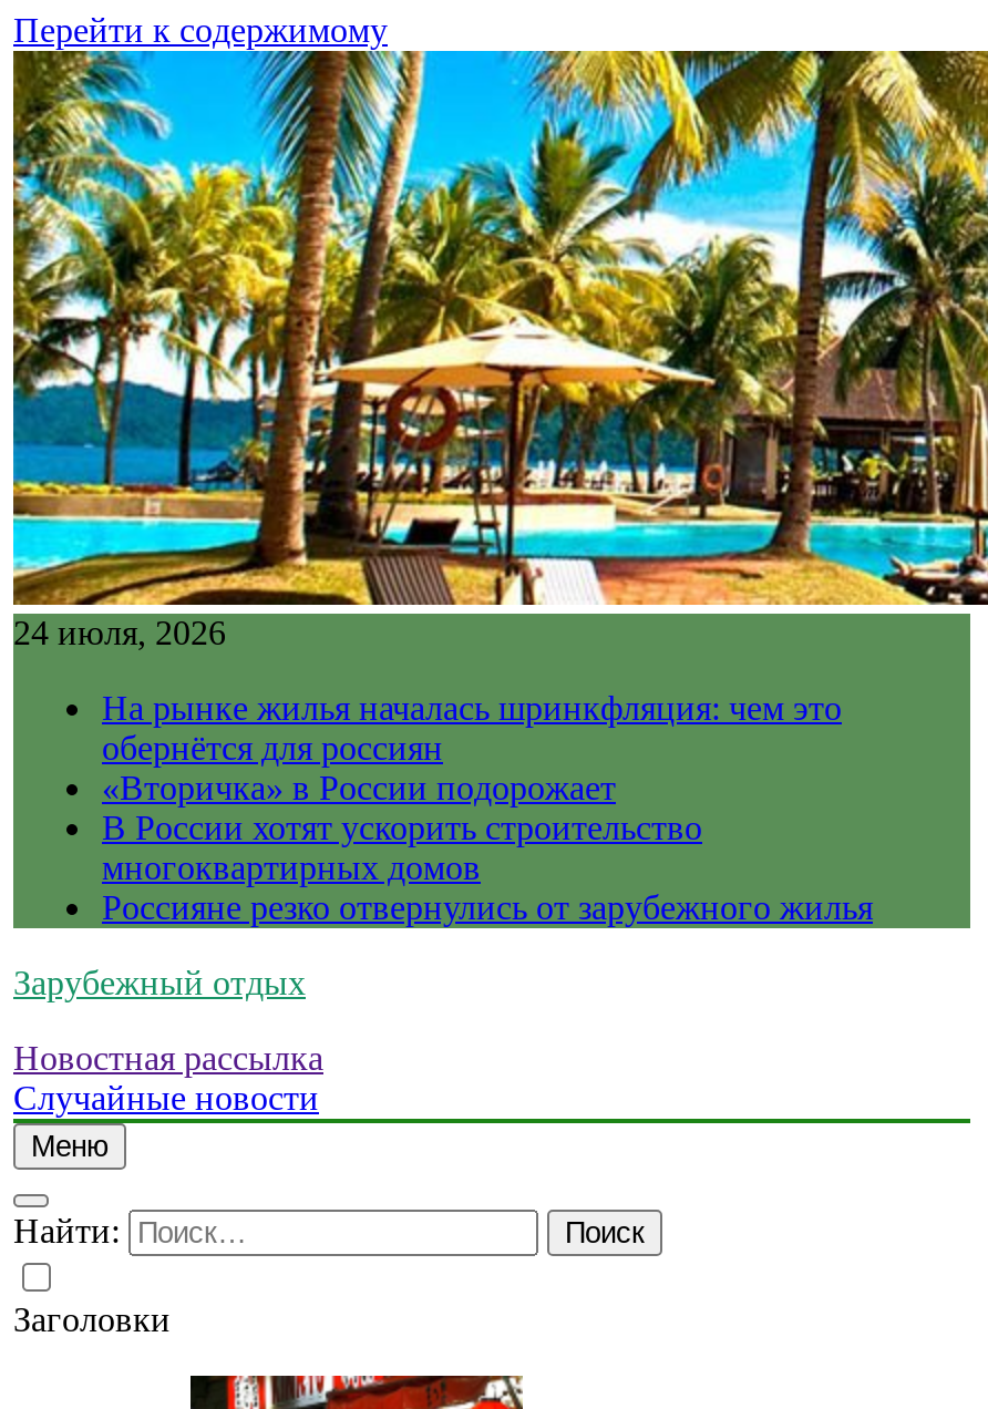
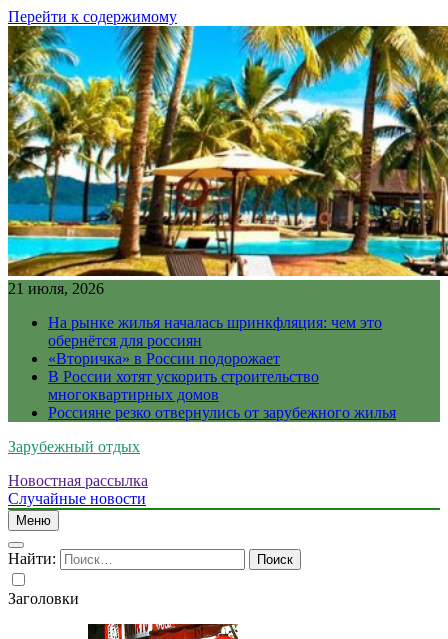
- 24 июля, 2026
+ 21 июля, 2026
